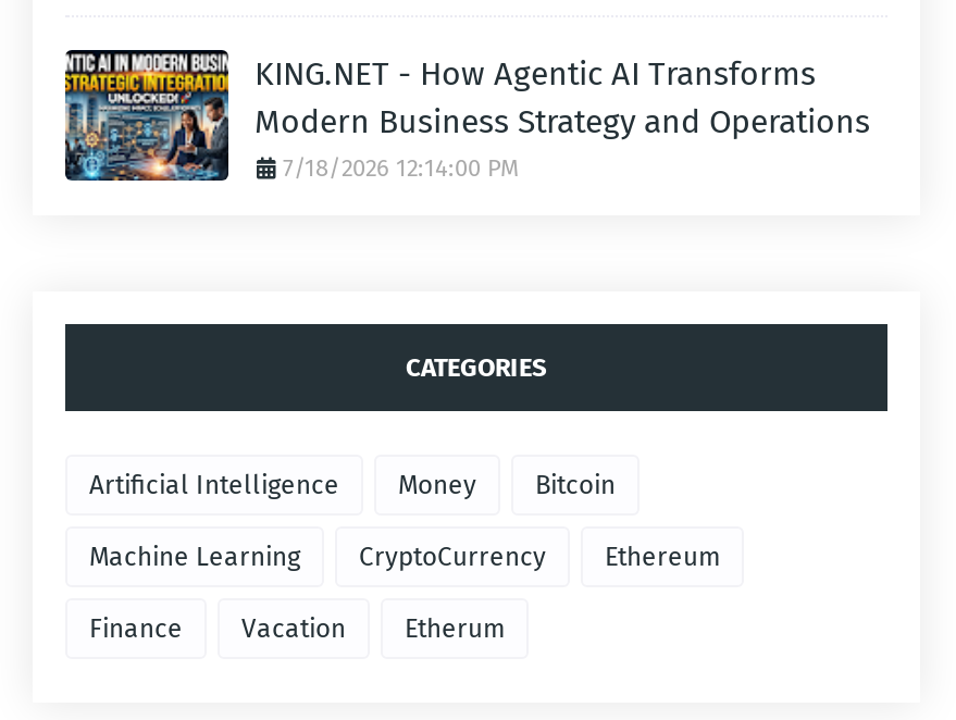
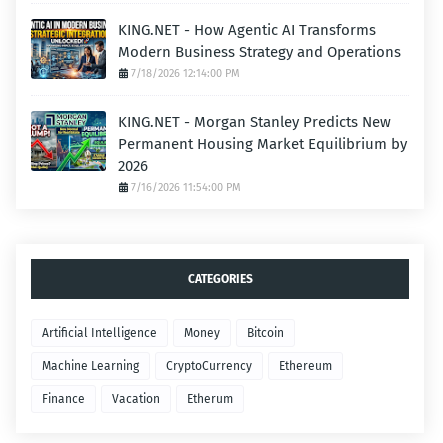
+ [image]
+ KING.NET - Morgan Stanley Predicts New
+ Permanent Housing Market Equilibrium by
+ 2026
+ 7/16/2026 11:54:00 PM
